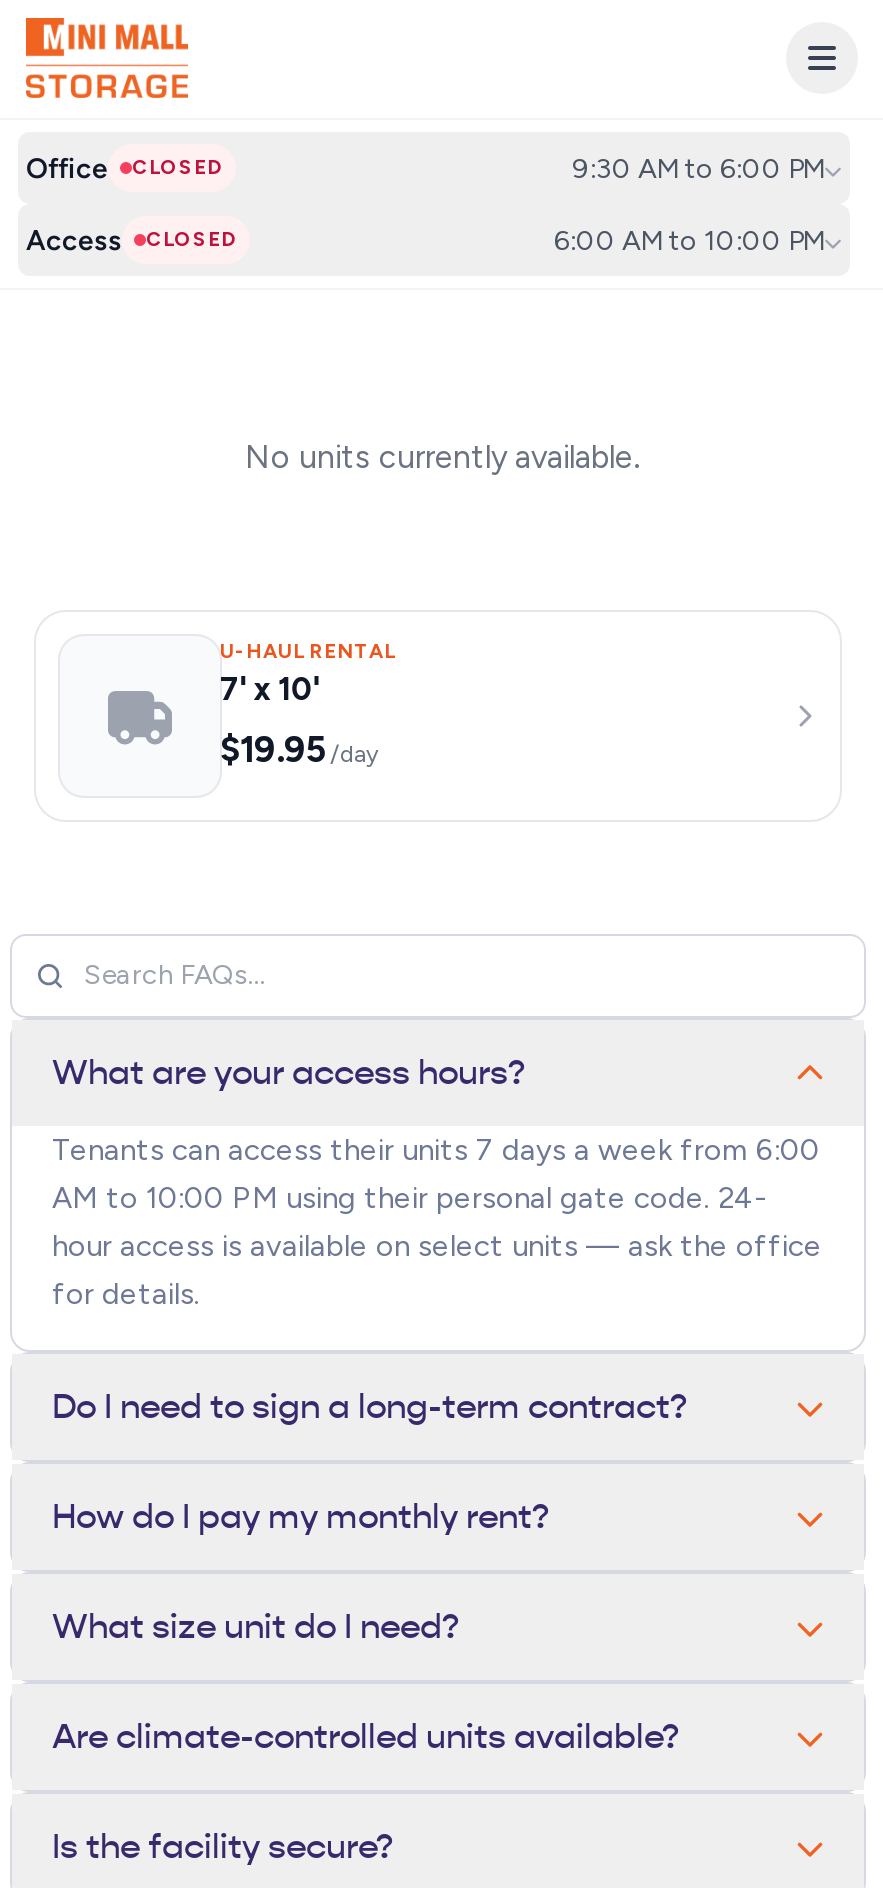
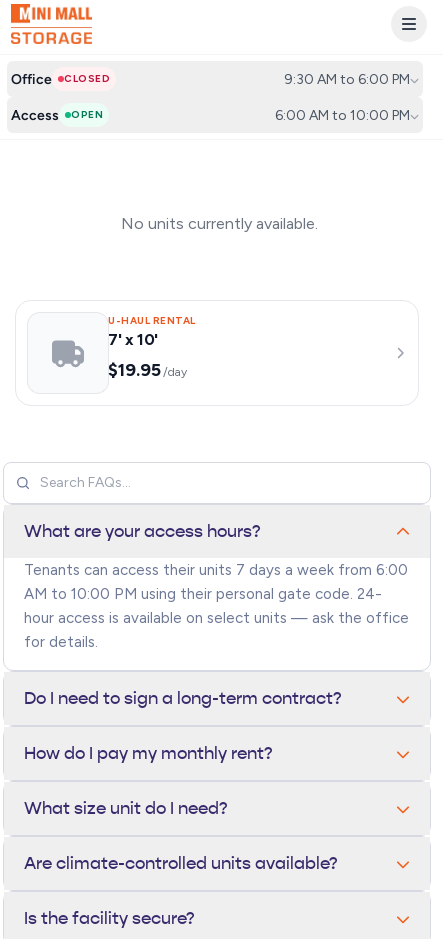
- CLOSED
+ OPEN
